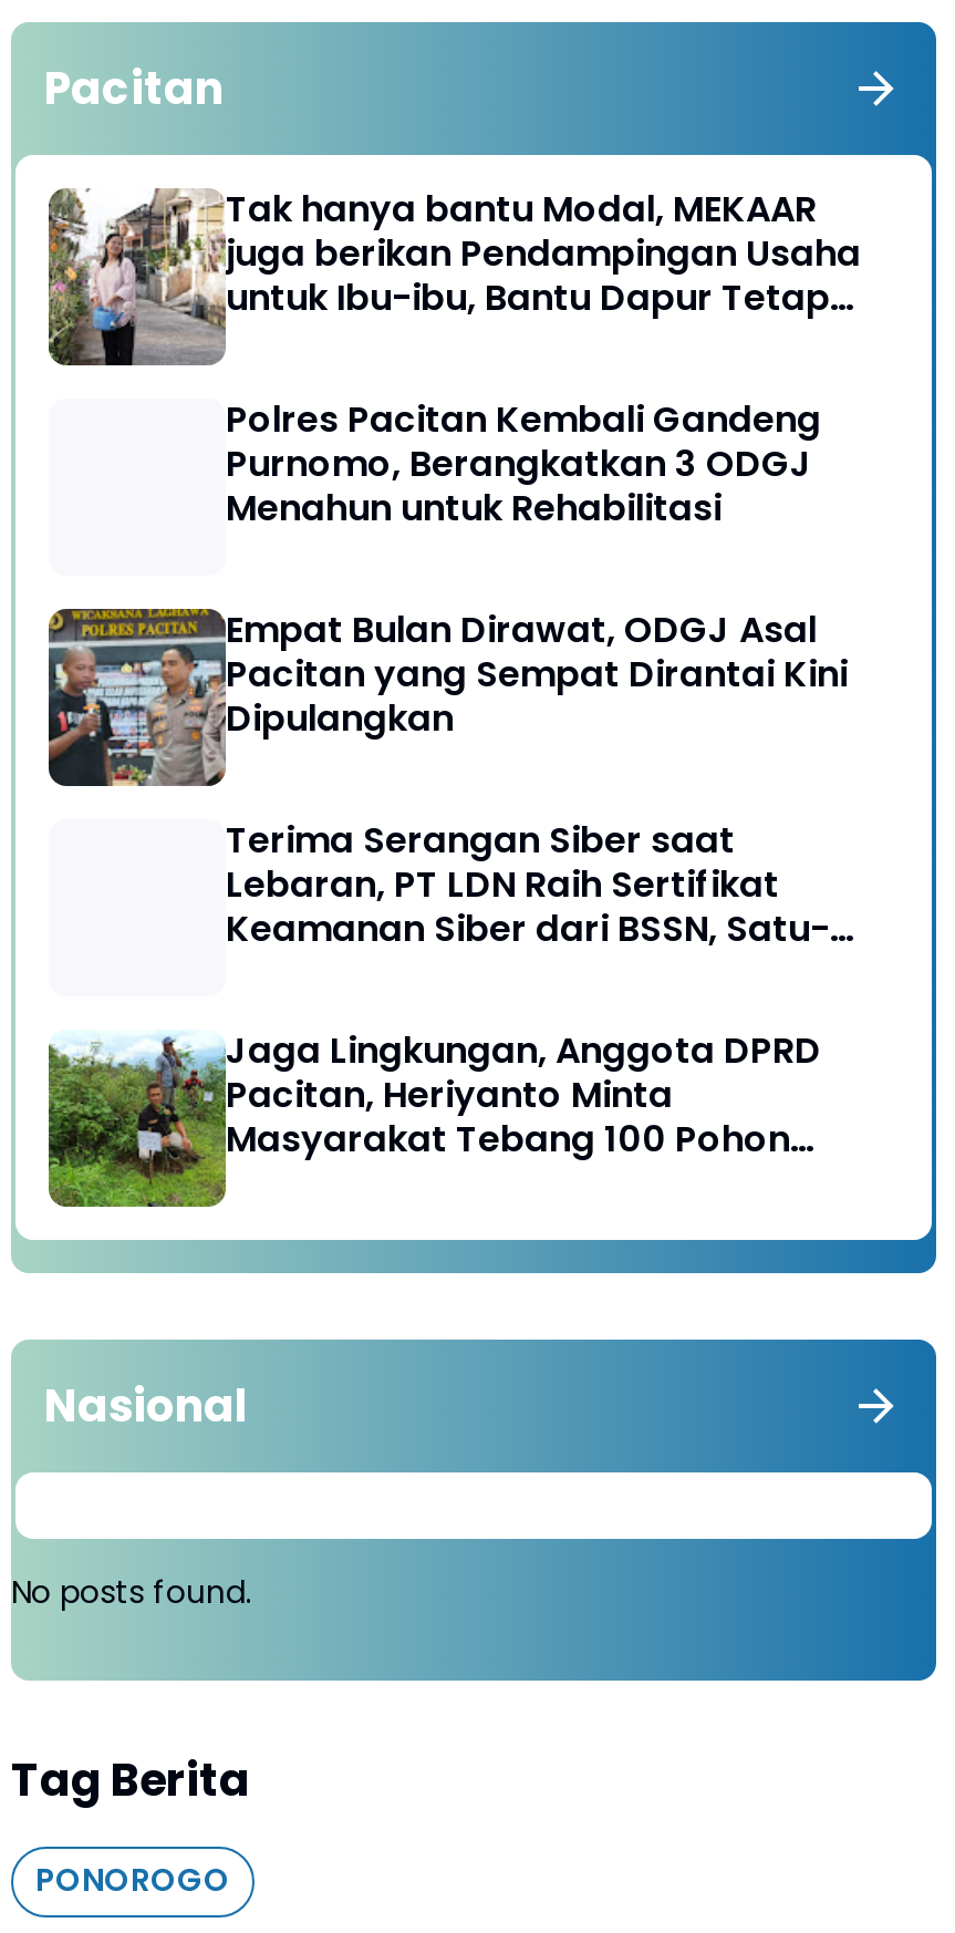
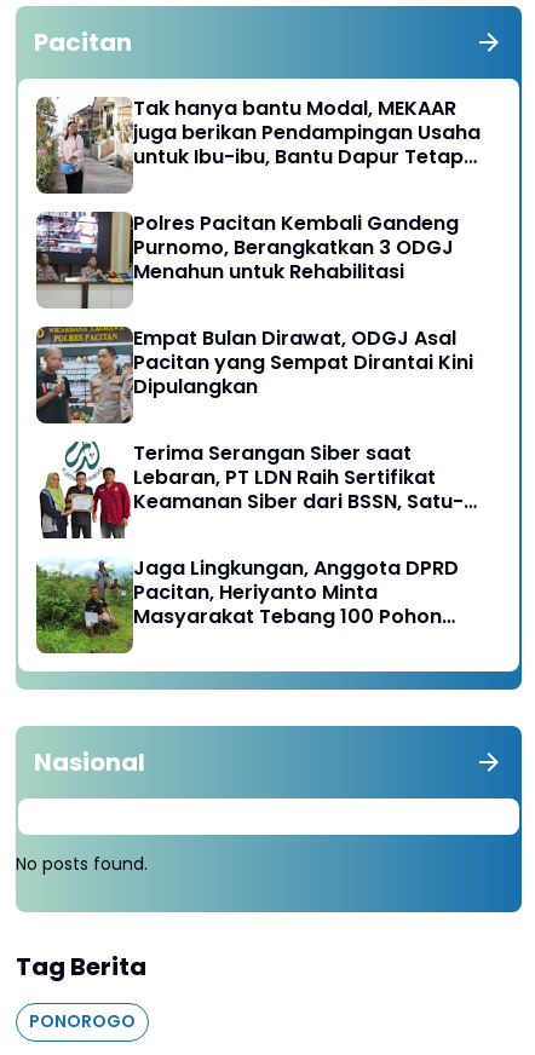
+ [image]

+ [image]
